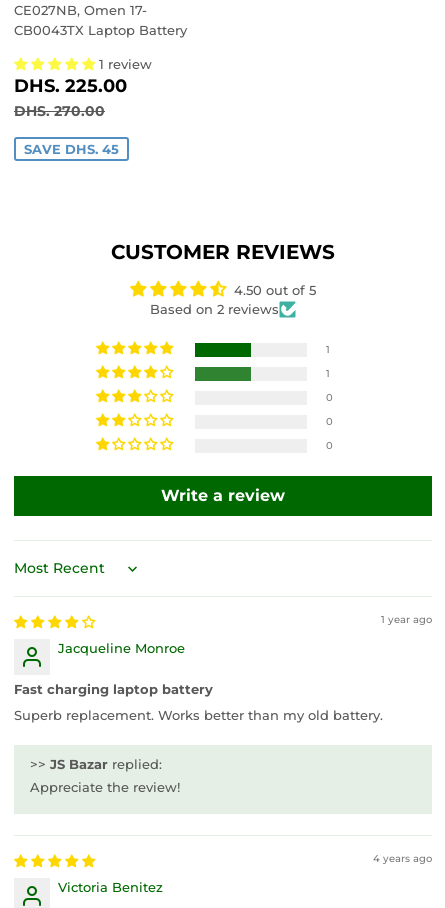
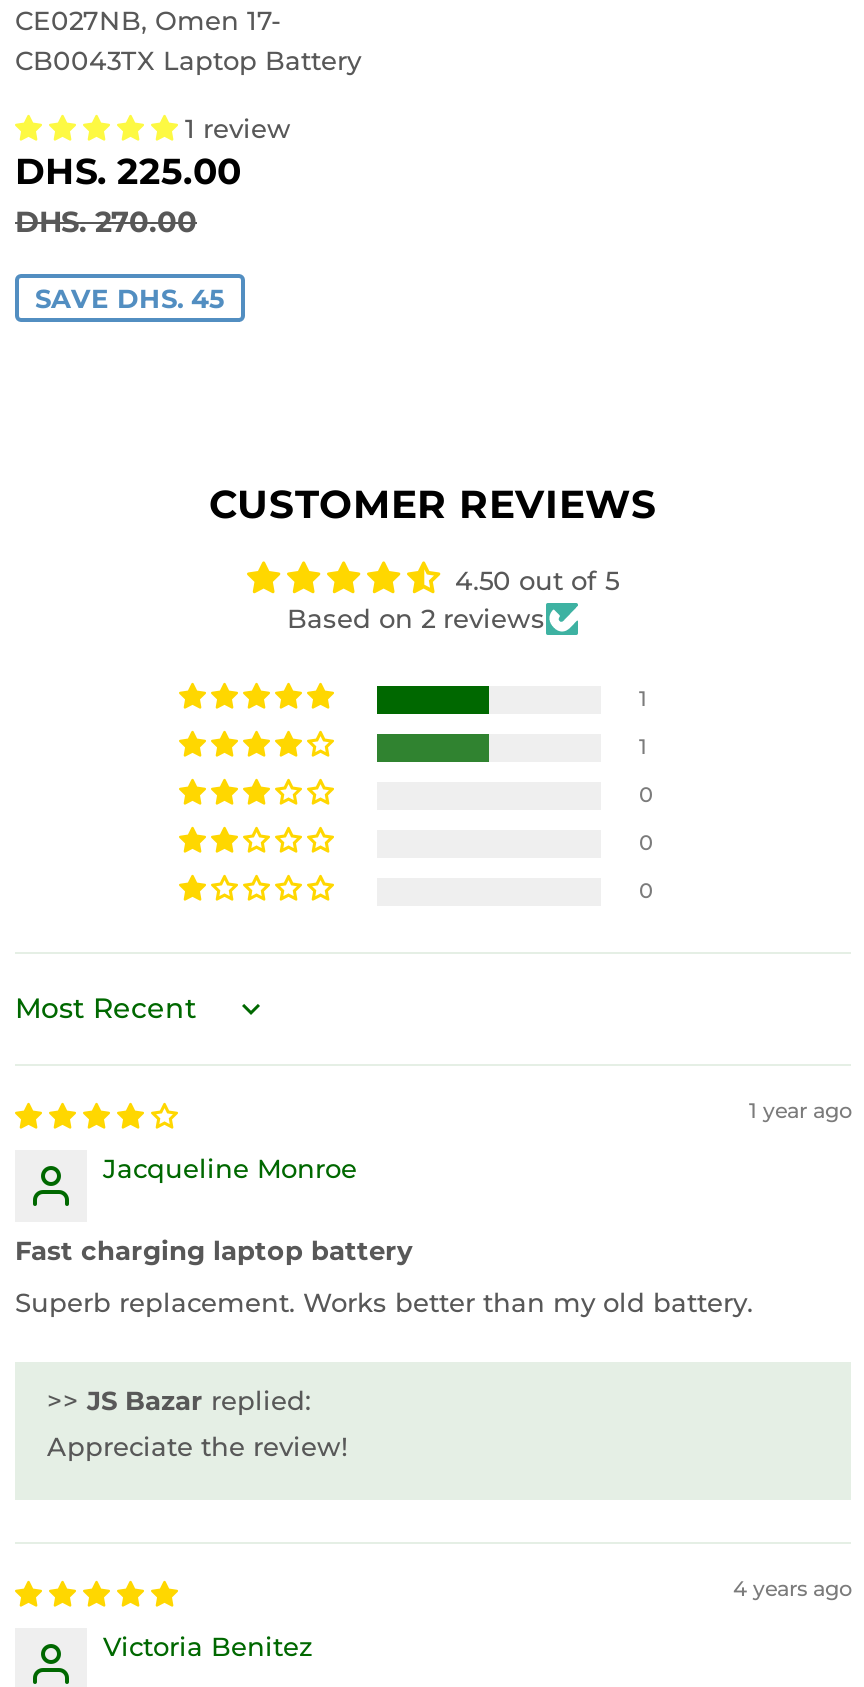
- Write a review
